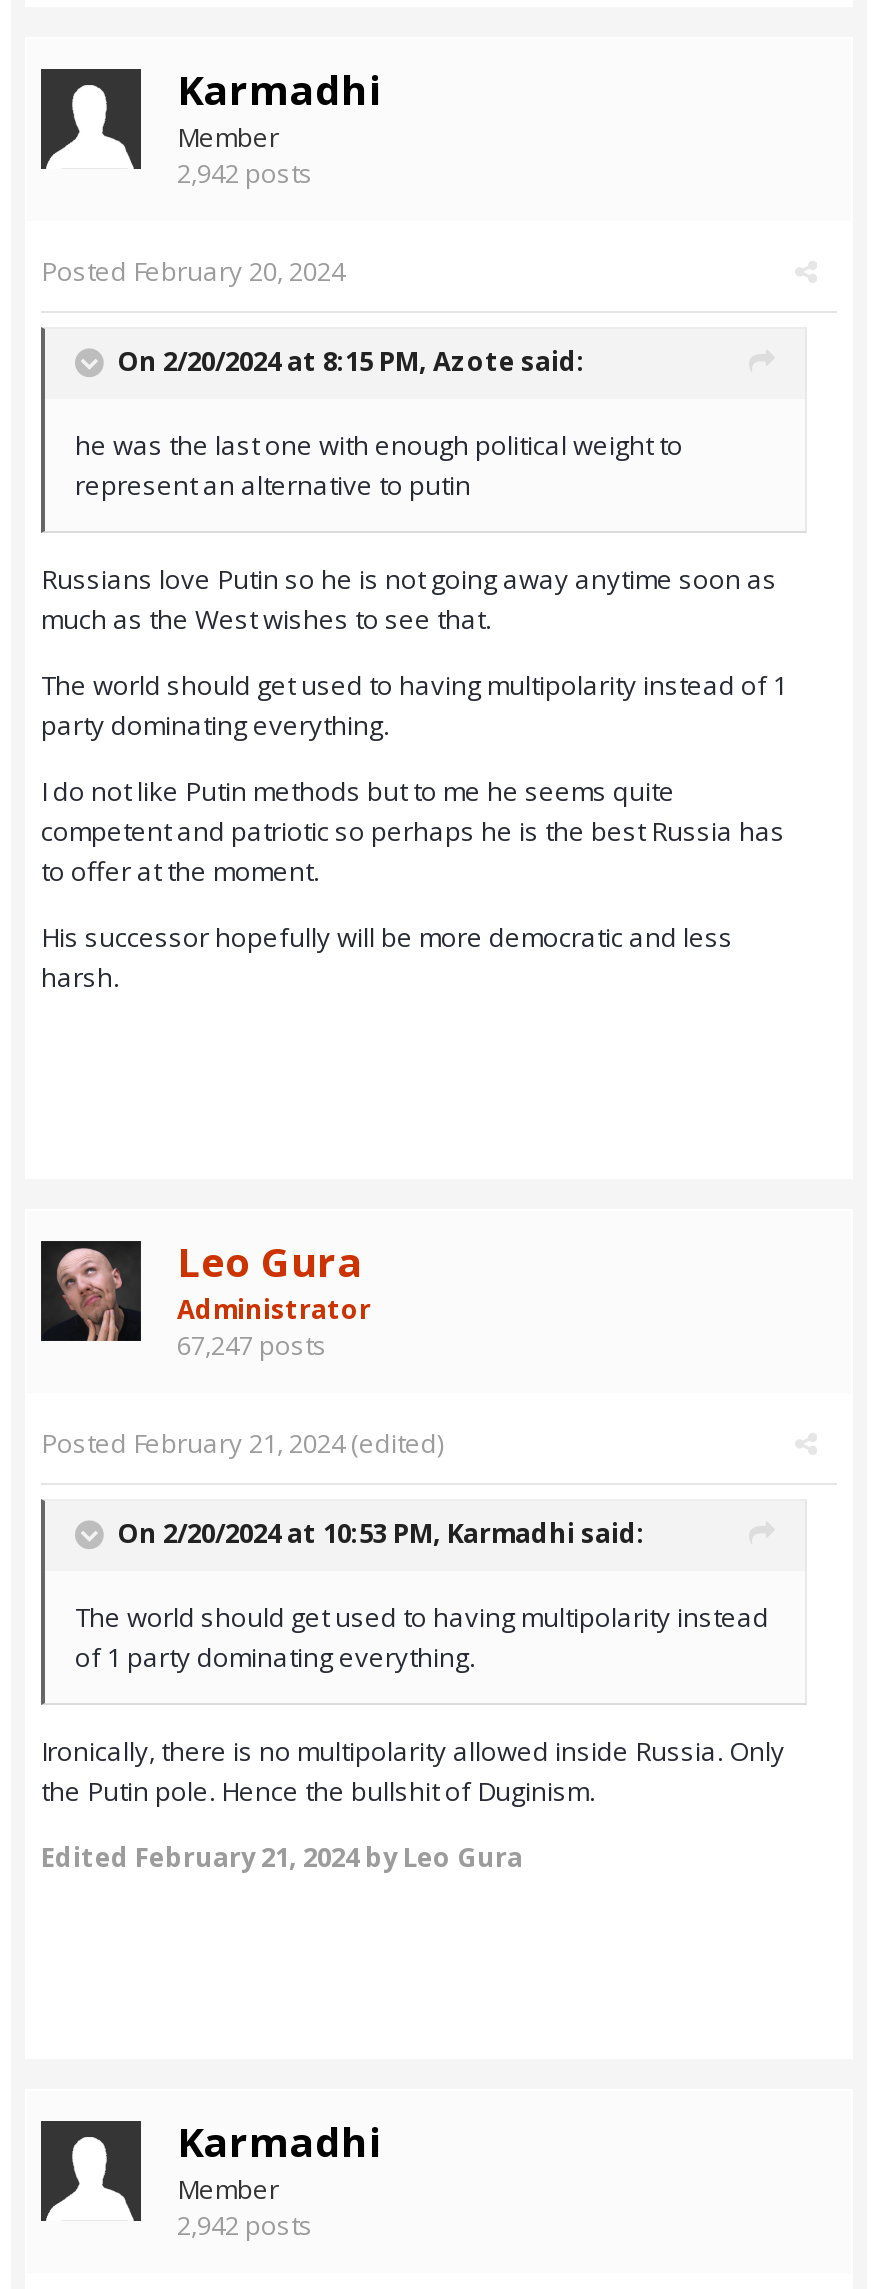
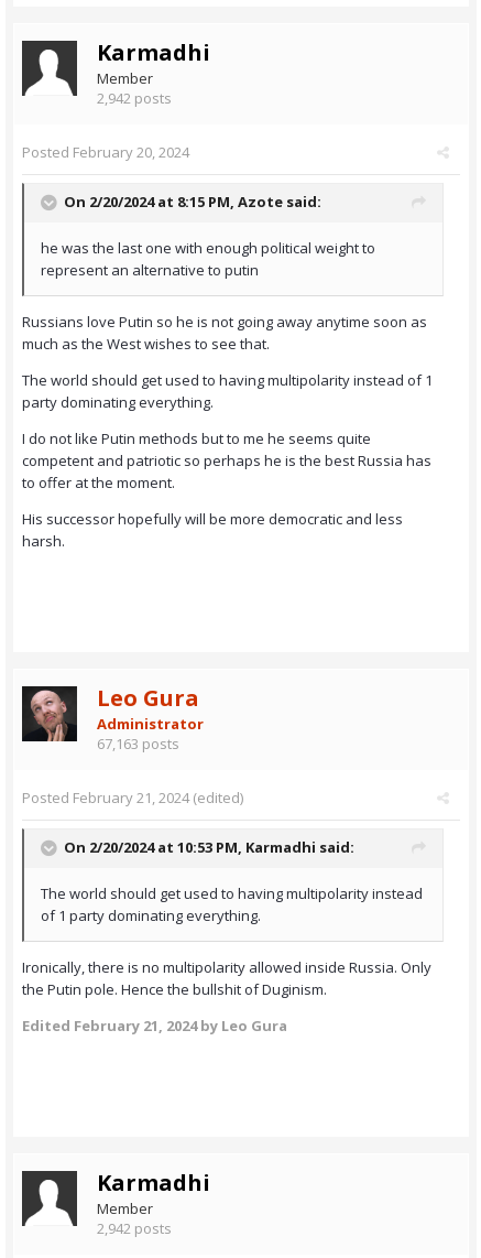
- 67,247 posts
+ 67,163 posts
